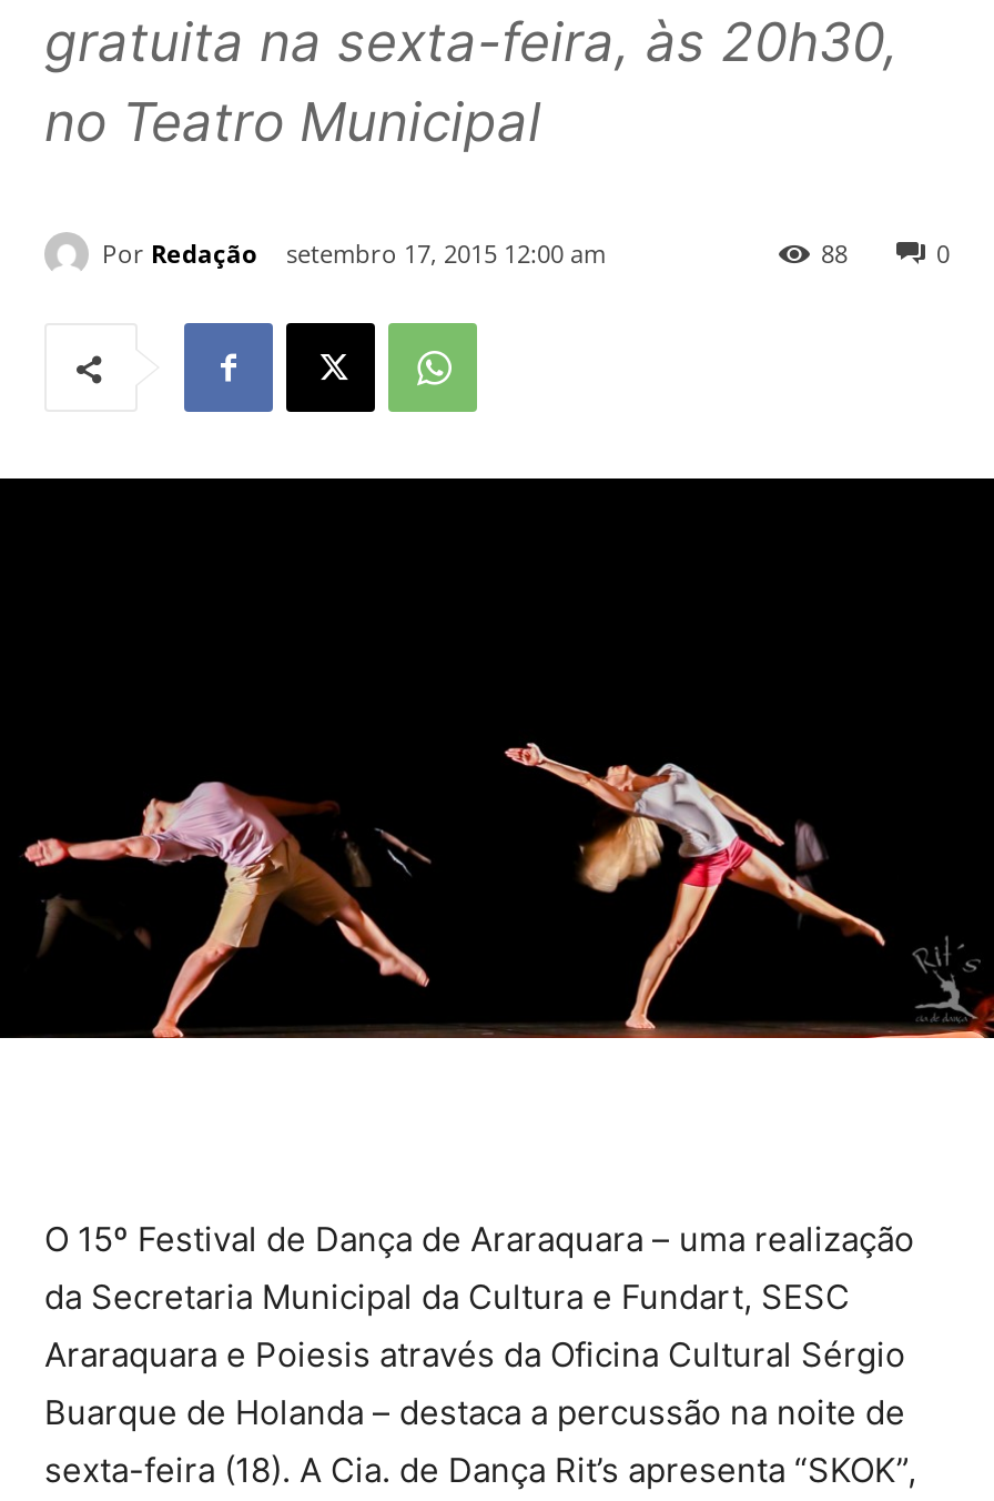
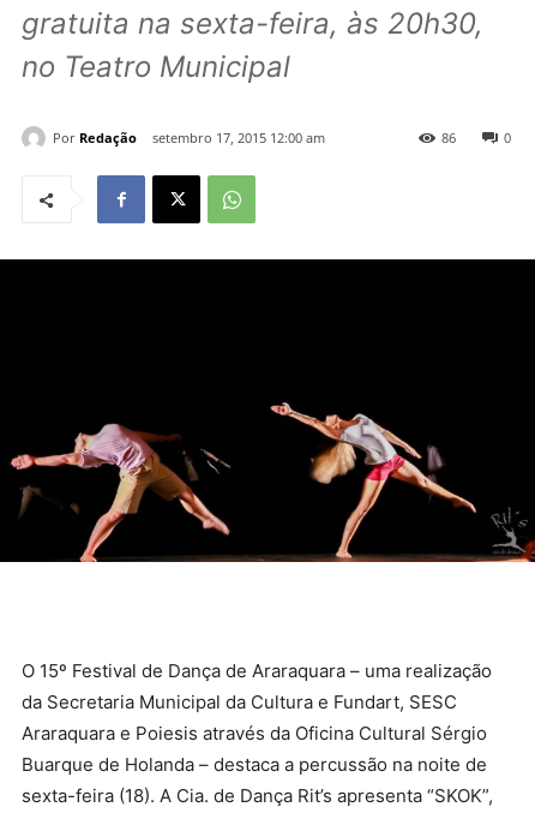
- 88
+ 86
